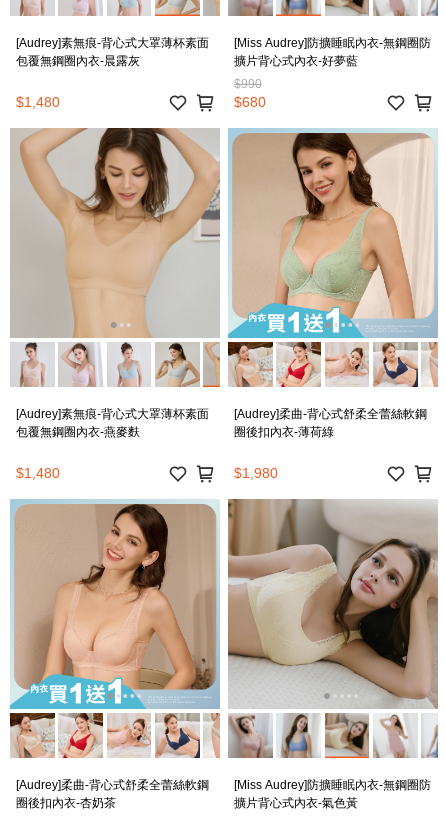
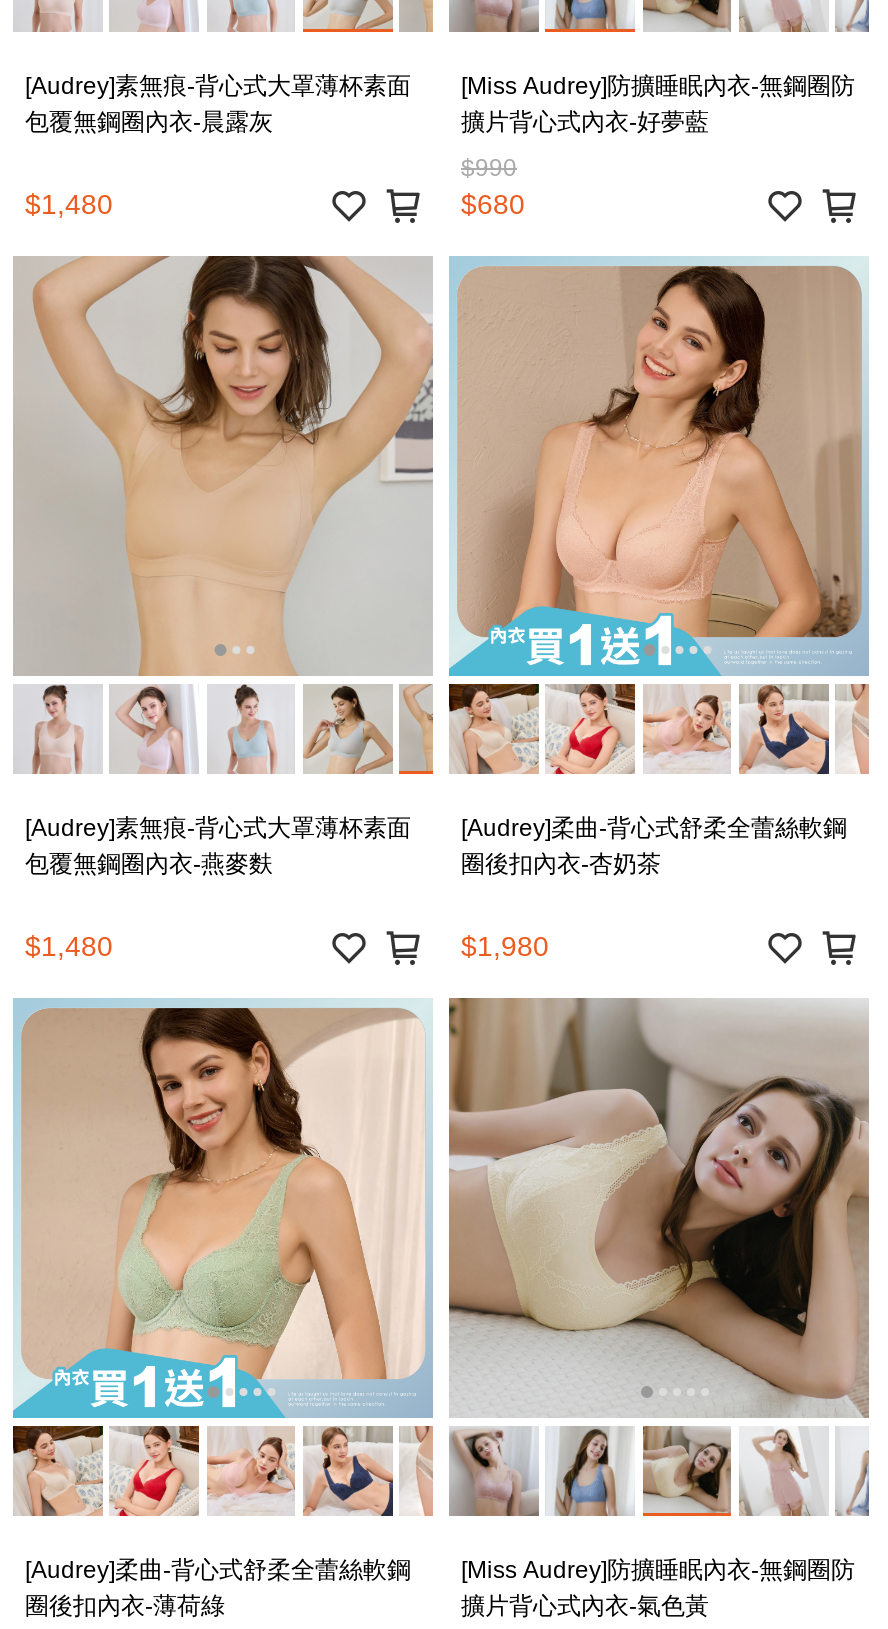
moved down: [image]

moved down: 圈後扣內衣-薄荷綠

moved up: [image]

moved up: 圈後扣內衣-杏奶茶
